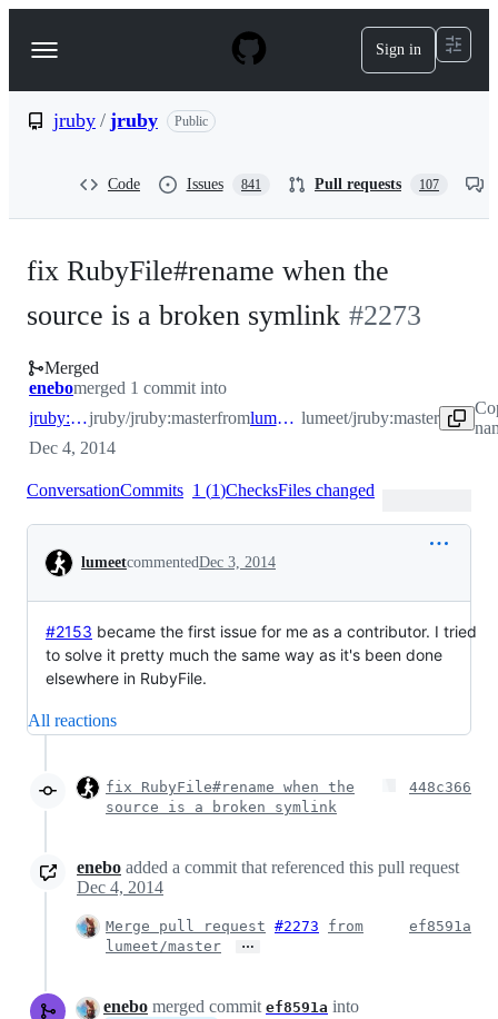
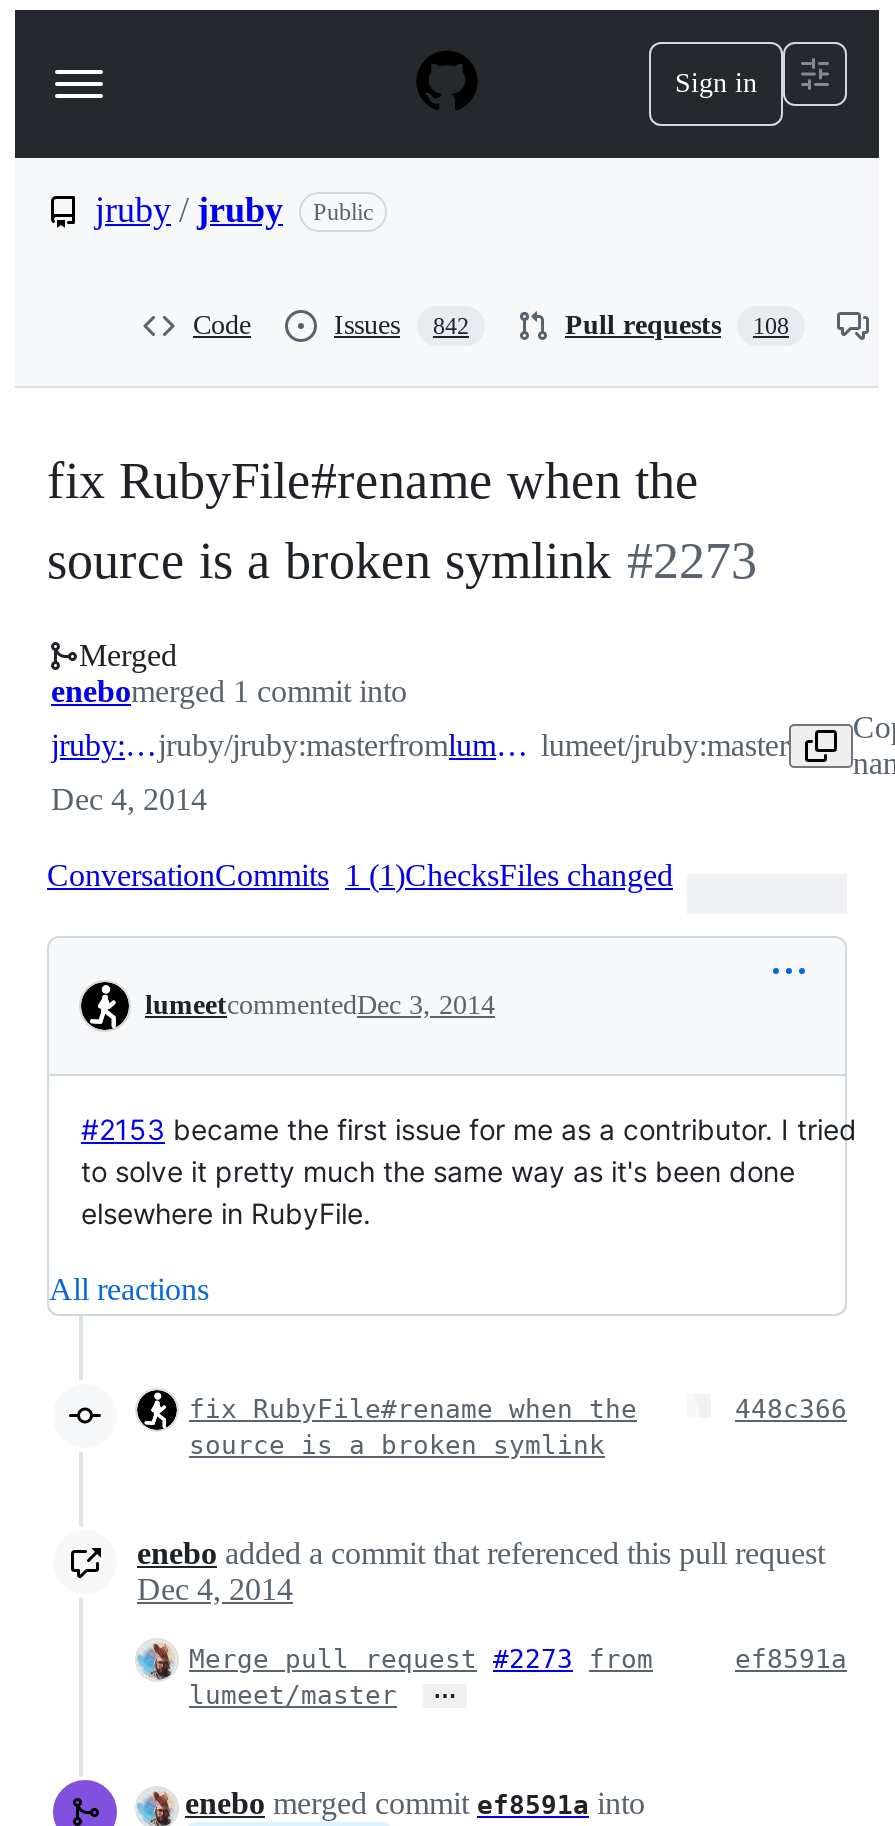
- Issues 841
+ Issues 842

- Pull requests 107
+ Pull requests 108
